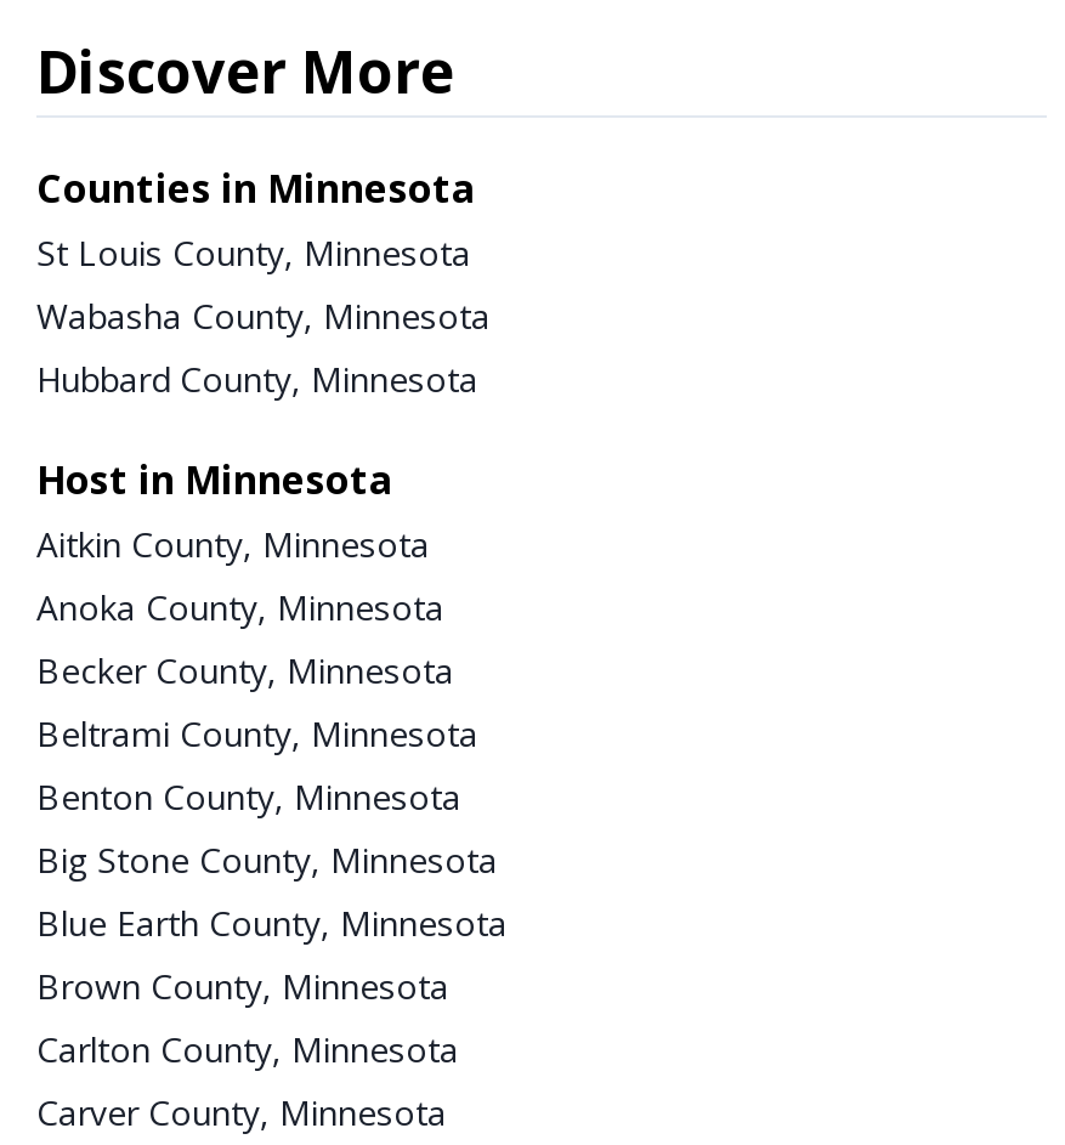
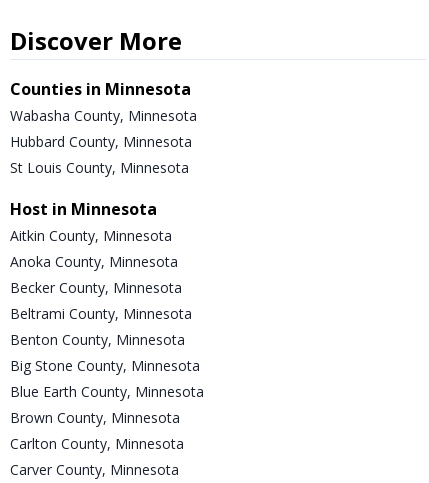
moved down: St Louis County, Minnesota

moved up: Wabasha County, Minnesota | Hubbard County, Minnesota
